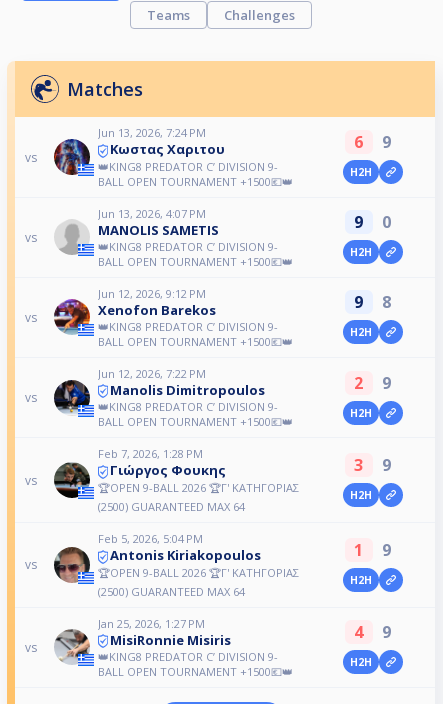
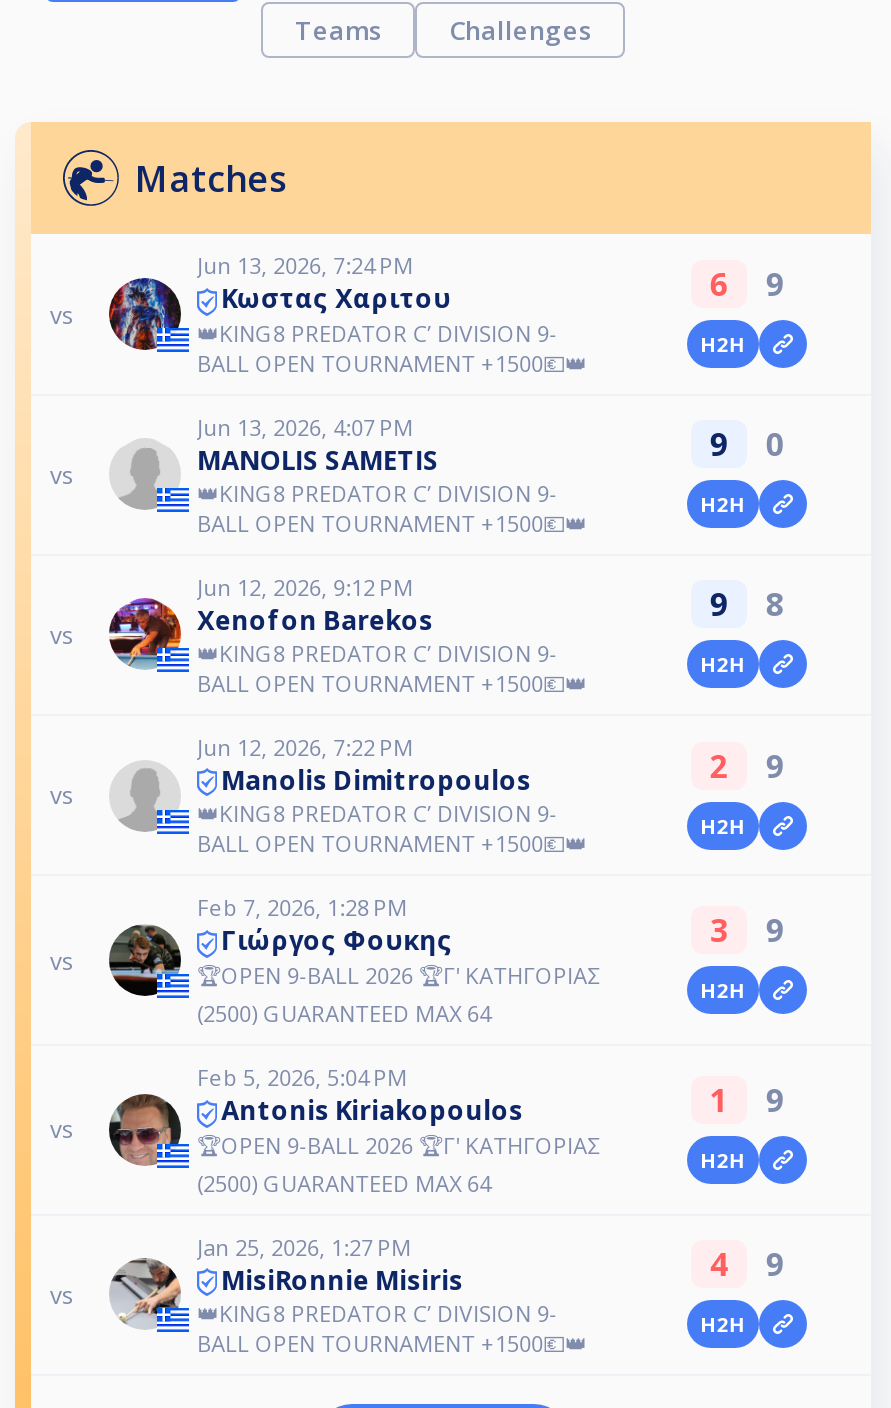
- [image]
+ [image]
